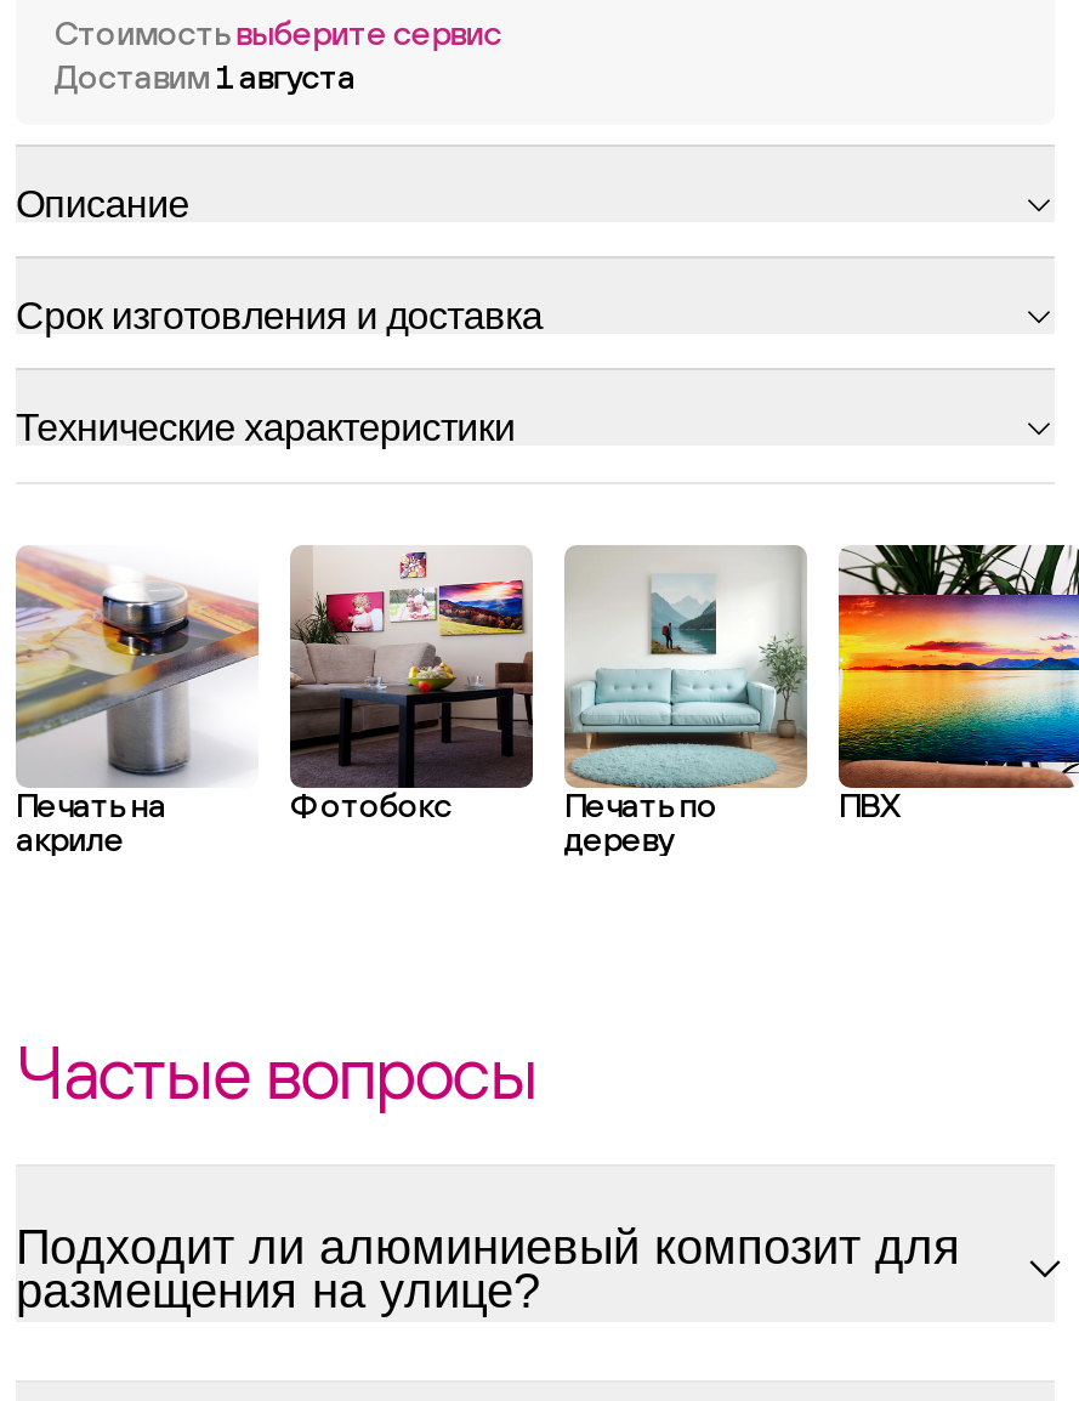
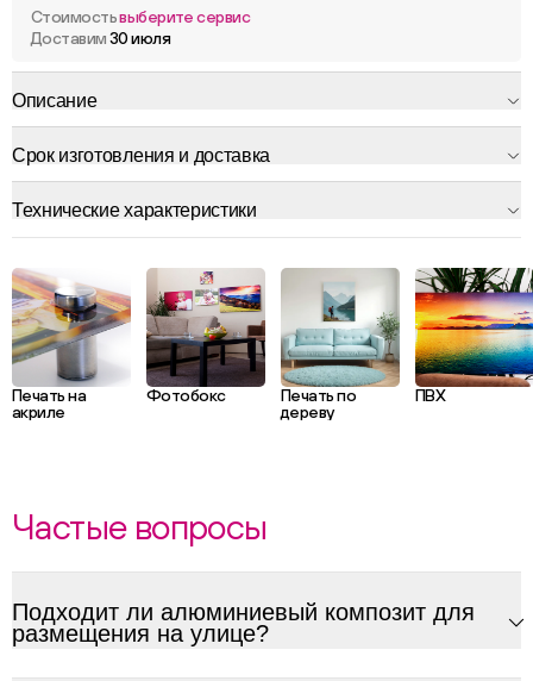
- Доставим 1 августа
+ Доставим 30 июля
